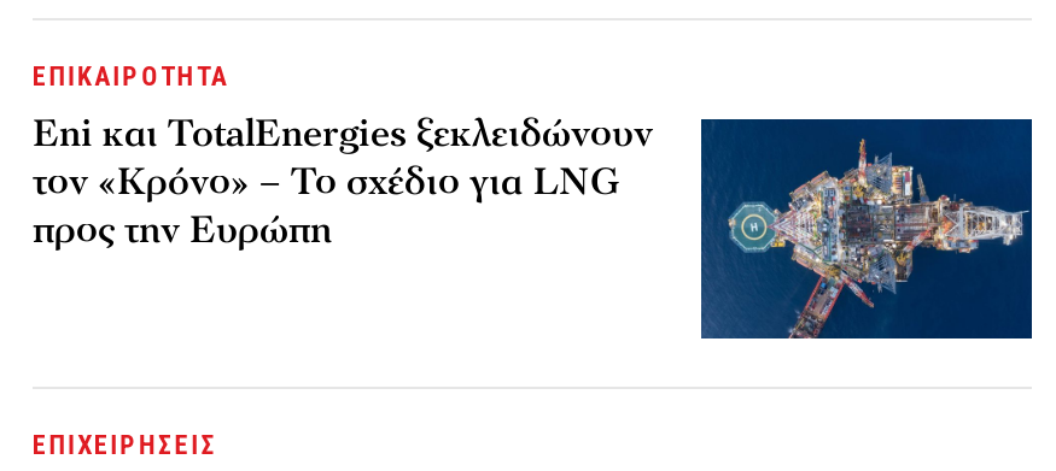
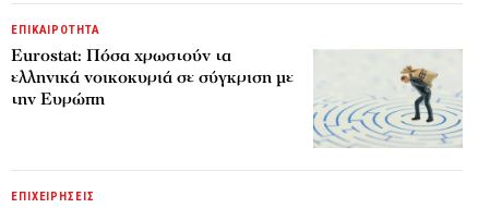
- [image]
- Eni και TotalEnergies ξεκλειδώνουν
- τον «Κρόνο» – Το σχέδιο για LNG
- προς την Ευρώπη
+ [image]
+ Eurostat: Πόσα χρωστούν τα
+ ελληνικά νοικοκυριά σε σύγκριση με
+ την Ευρώπη
